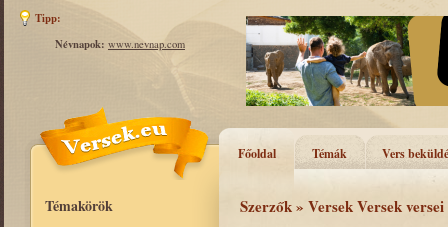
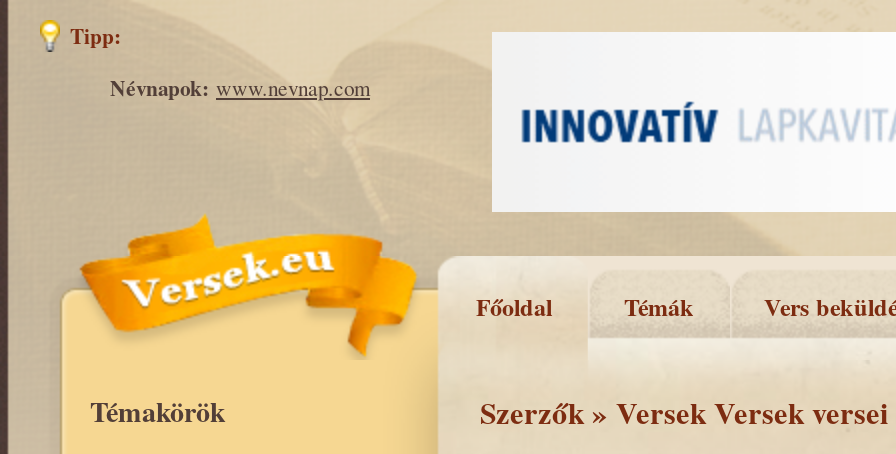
- [image]
+ [image]
